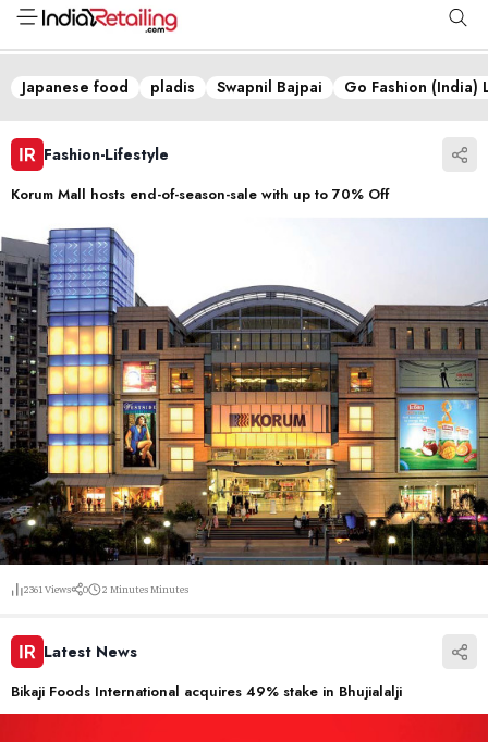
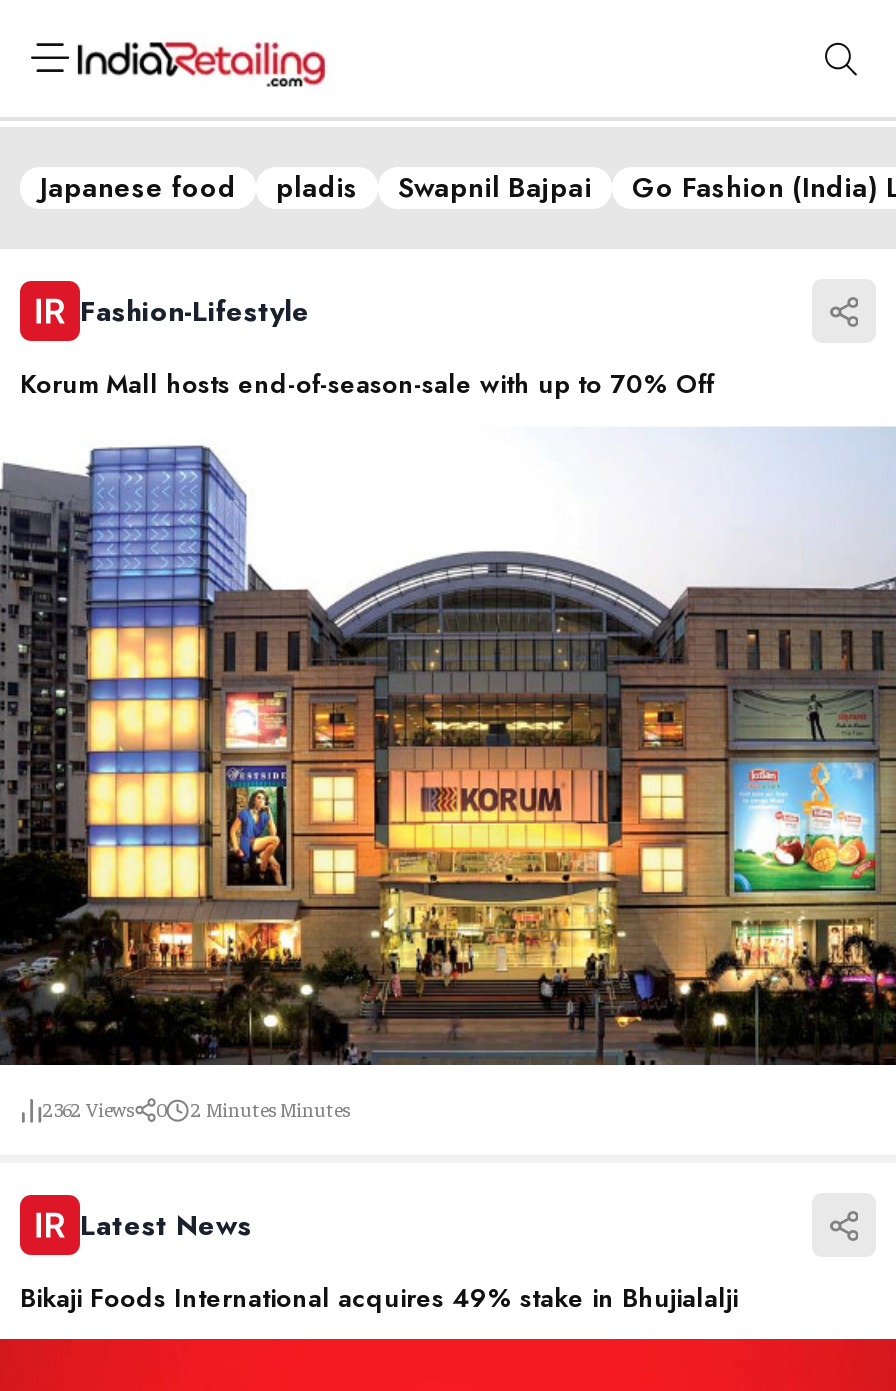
- 2361 Views
+ 2362 Views
